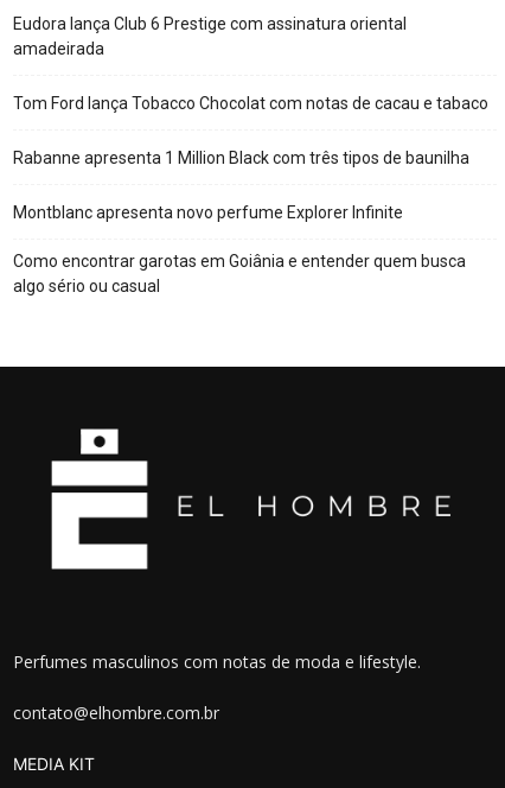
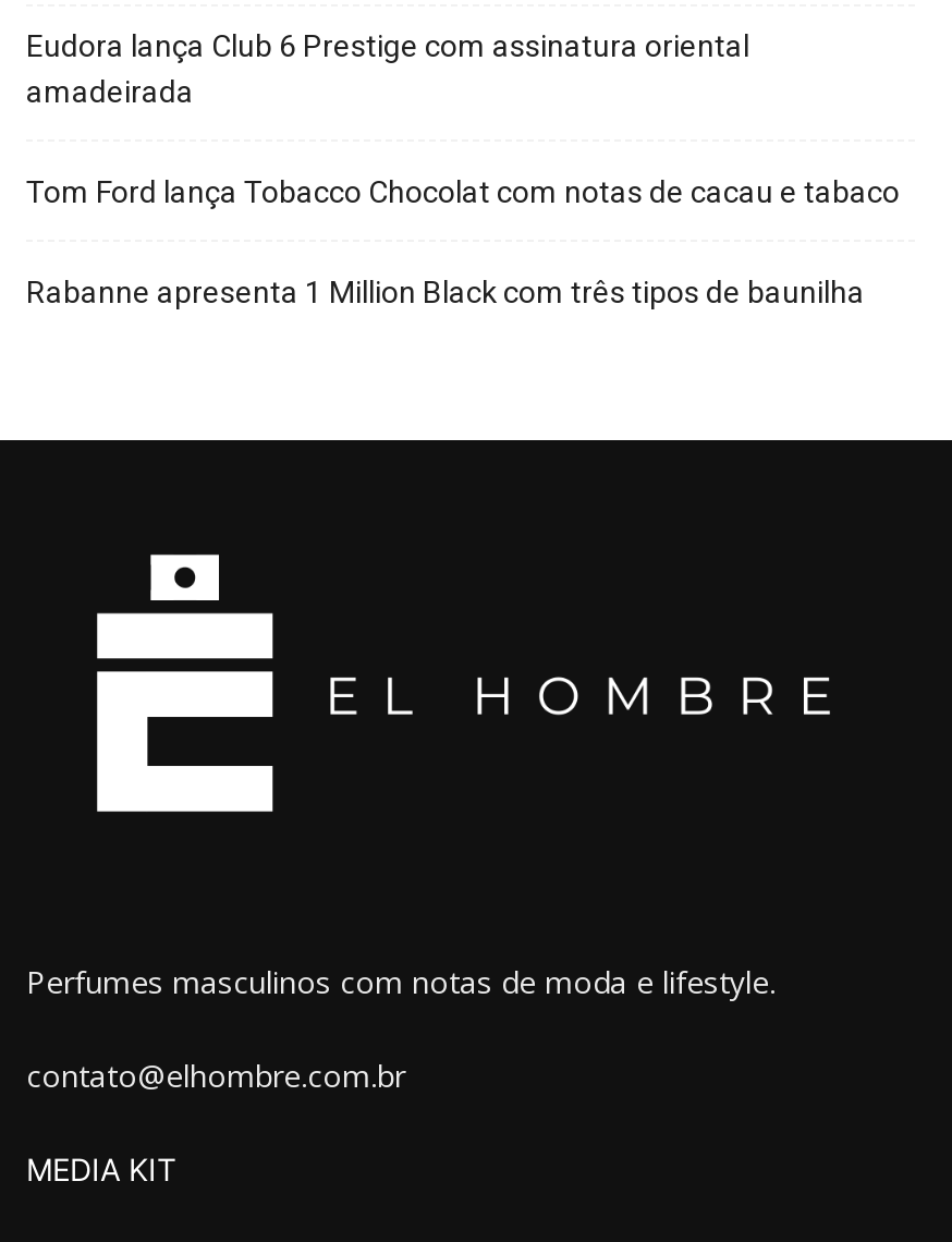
- Montblanc apresenta novo perfume Explorer Infinite
- Como encontrar garotas em Goiânia e entender quem busca
- algo sério ou casual
